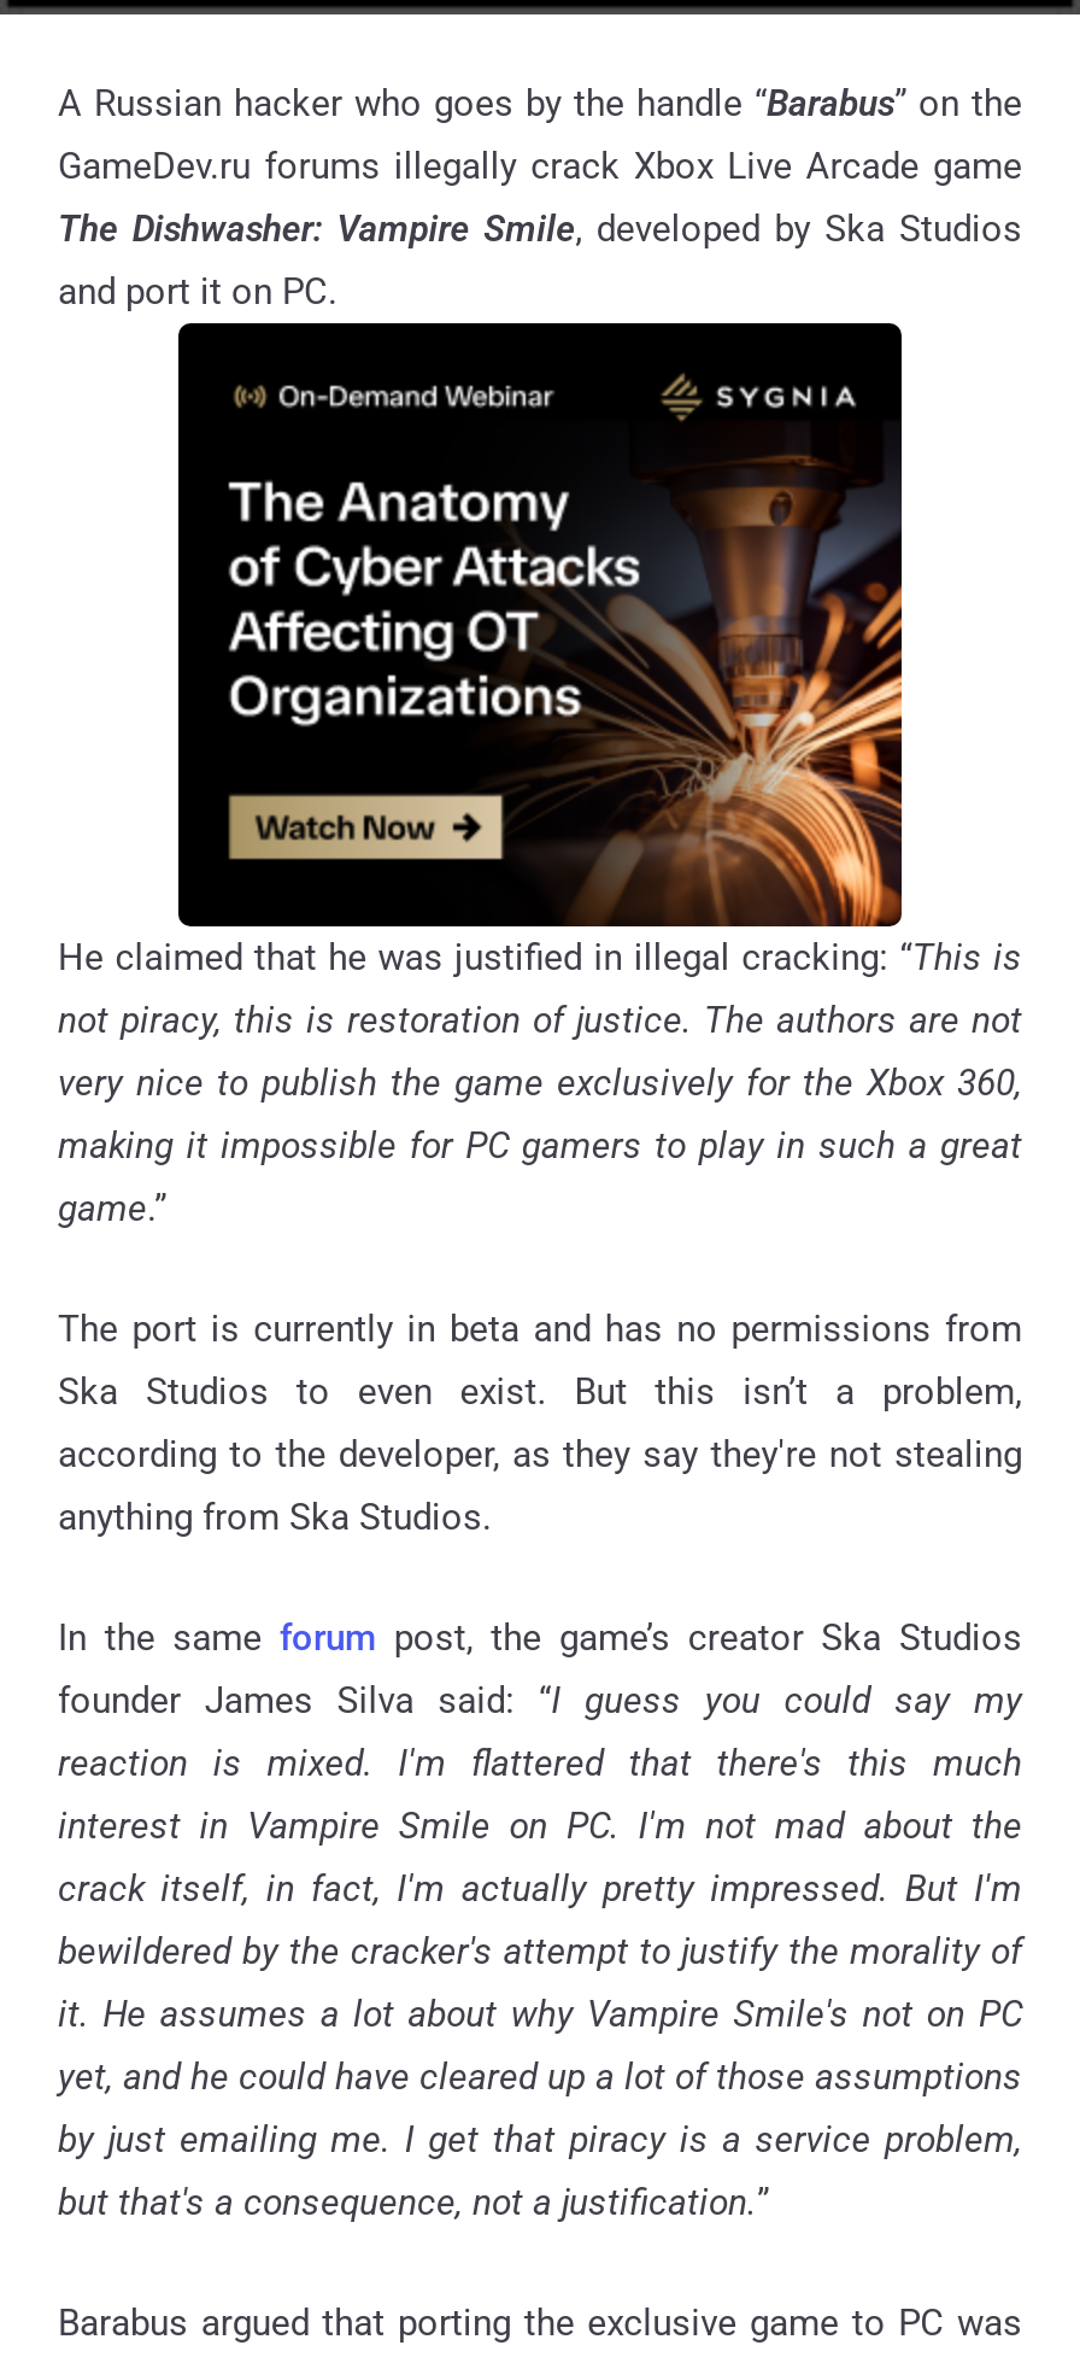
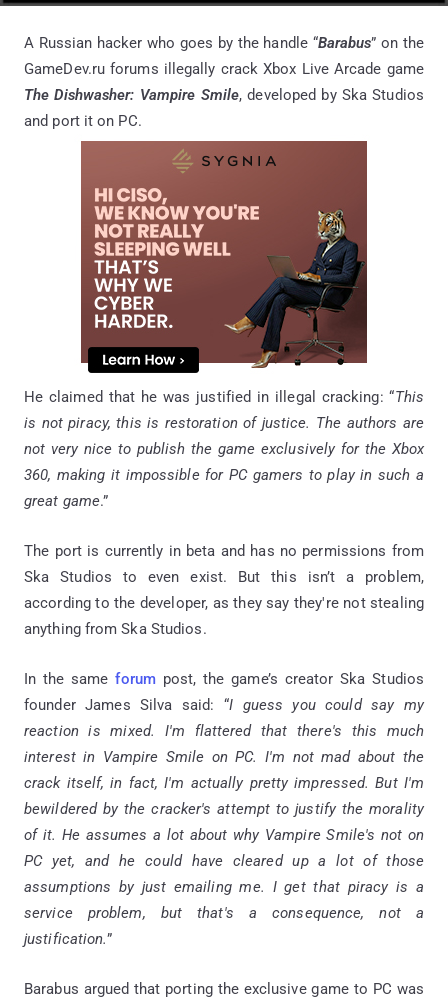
- [image]
+ [image]
